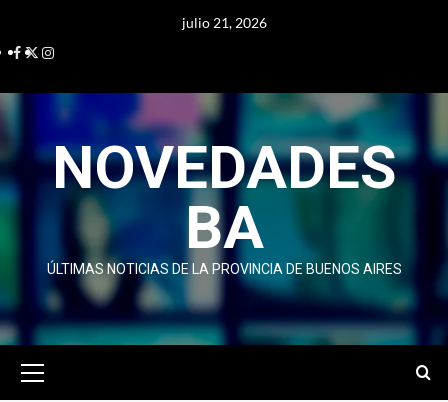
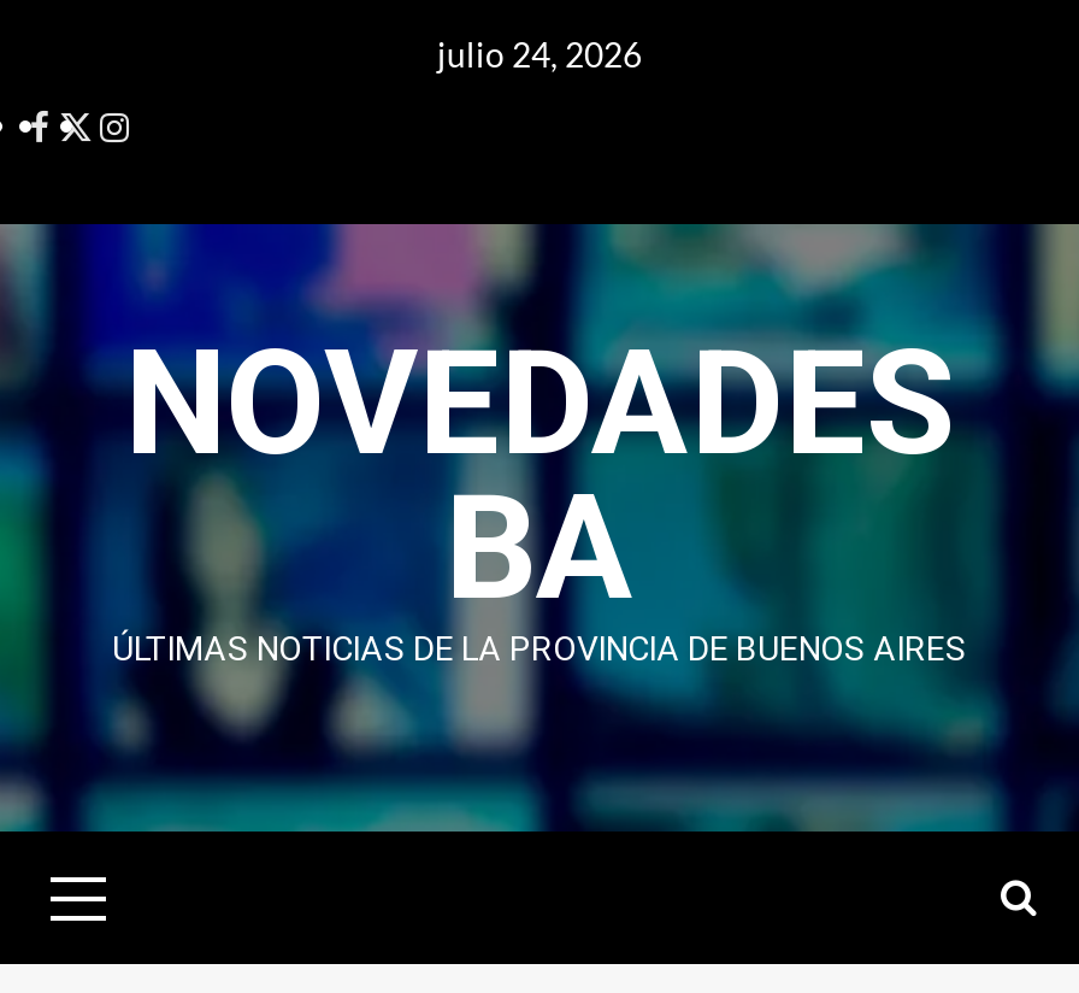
- julio 21, 2026
+ julio 24, 2026
